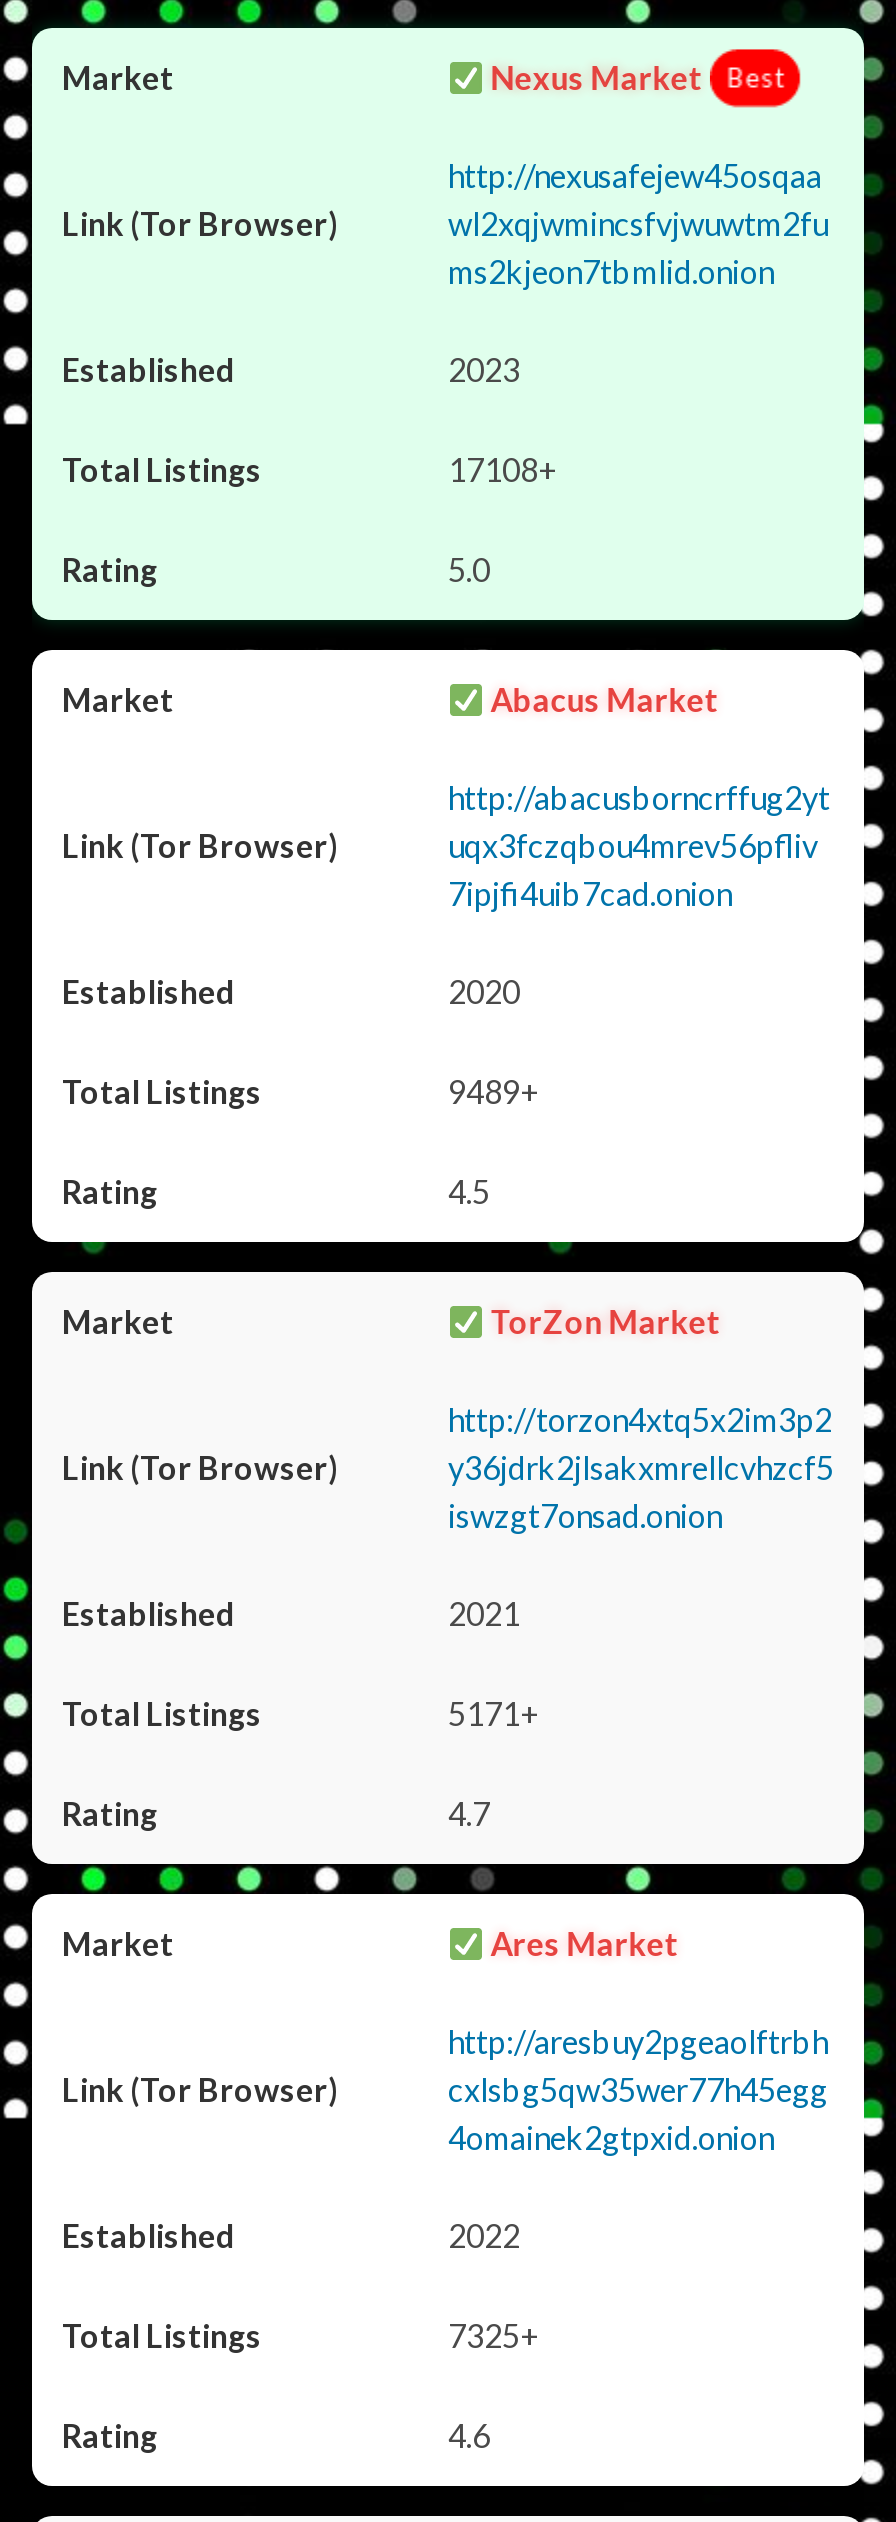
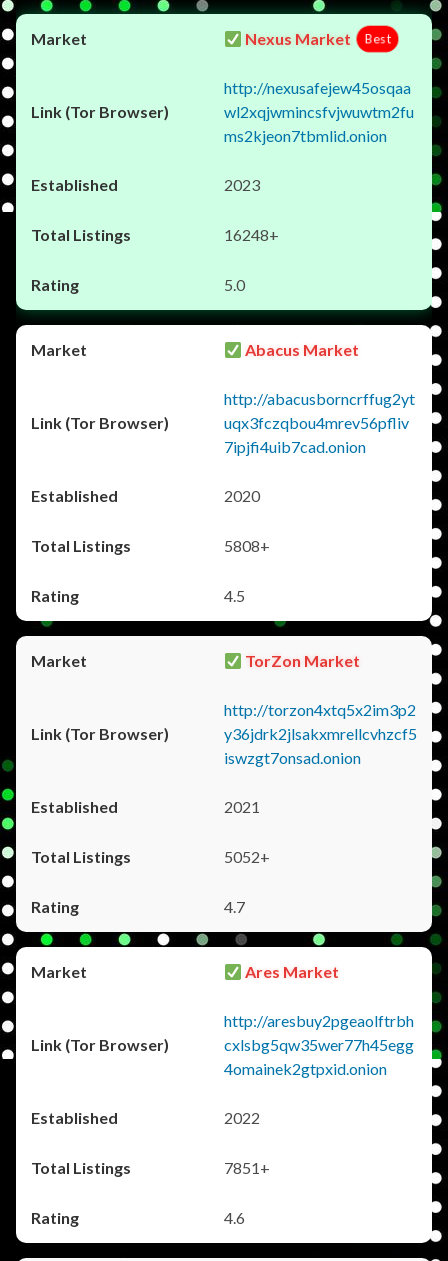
- 17108+
+ 16248+

- 9489+
+ 5808+

- 5171+
+ 5052+

- 7325+
+ 7851+
